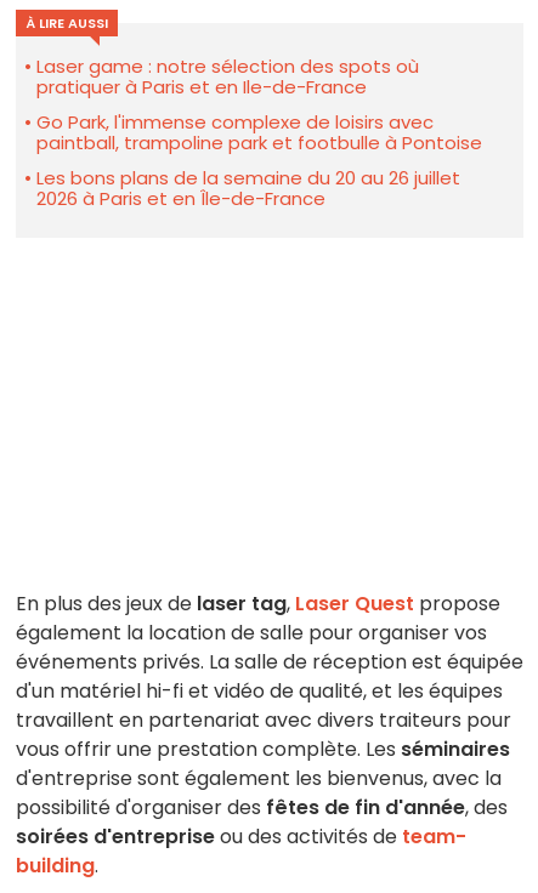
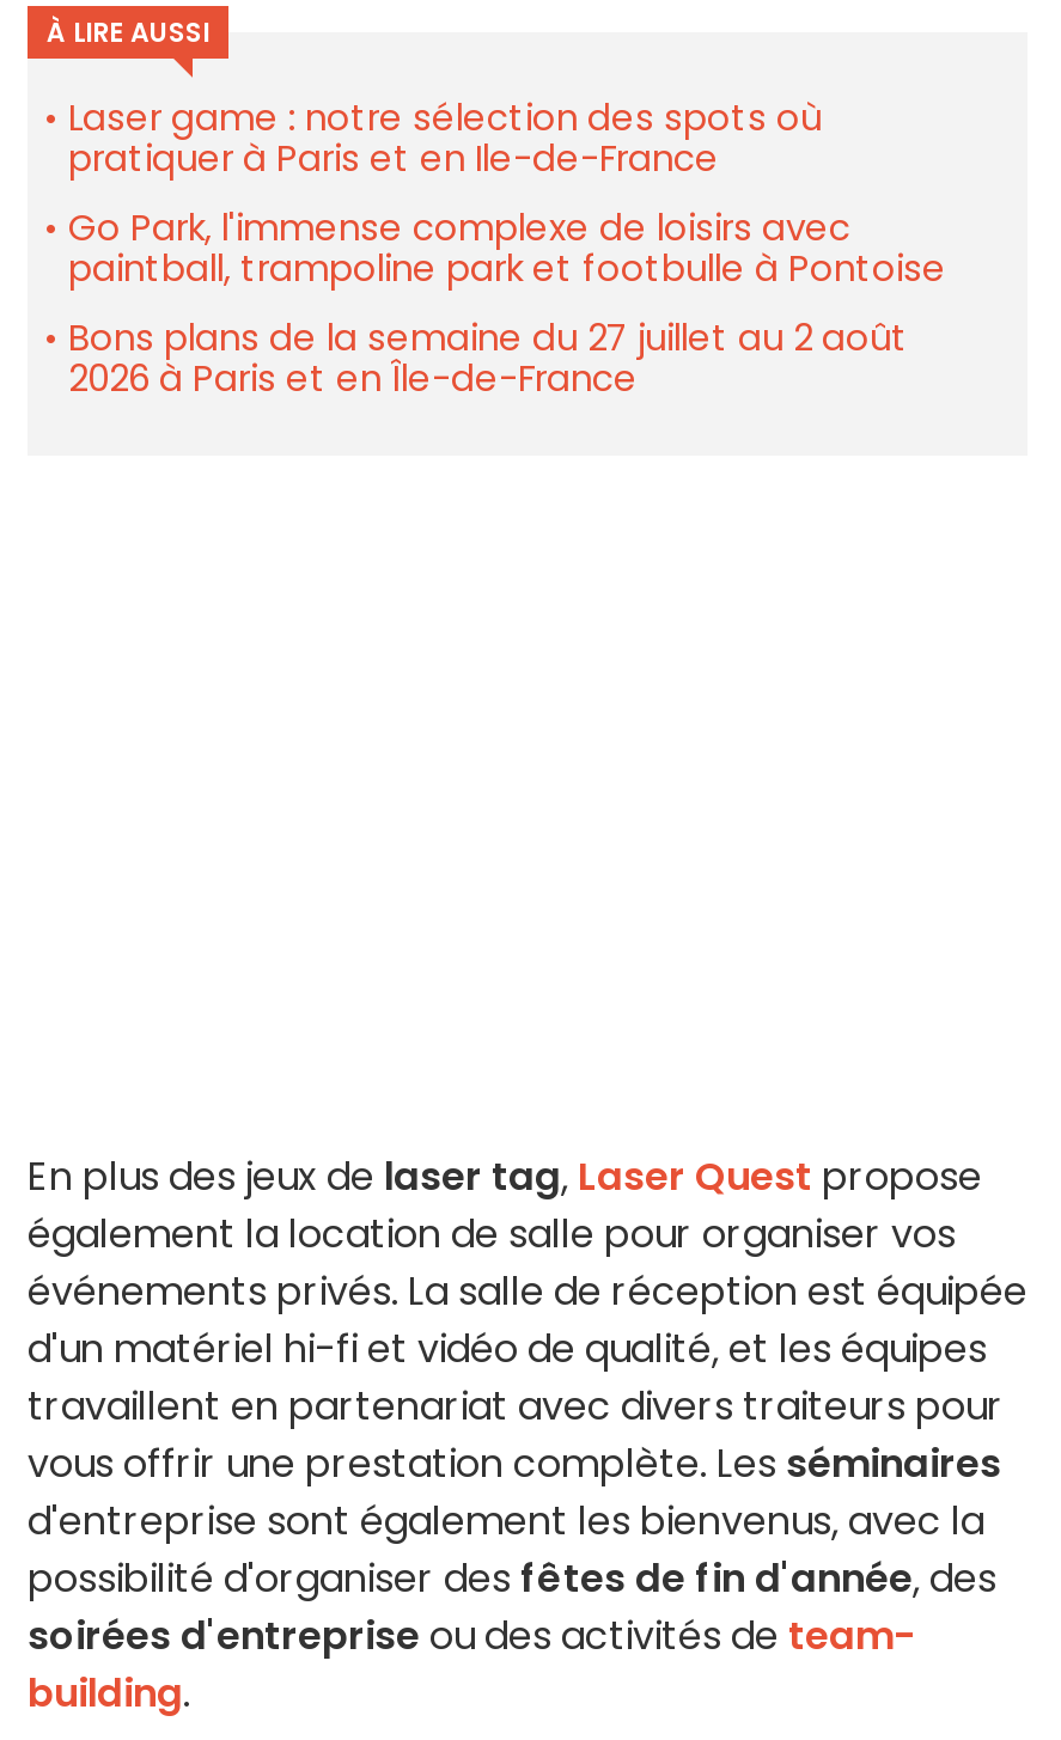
- Les bons plans de la semaine du 20 au 26 juillet
+ Bons plans de la semaine du 27 juillet au 2 août
